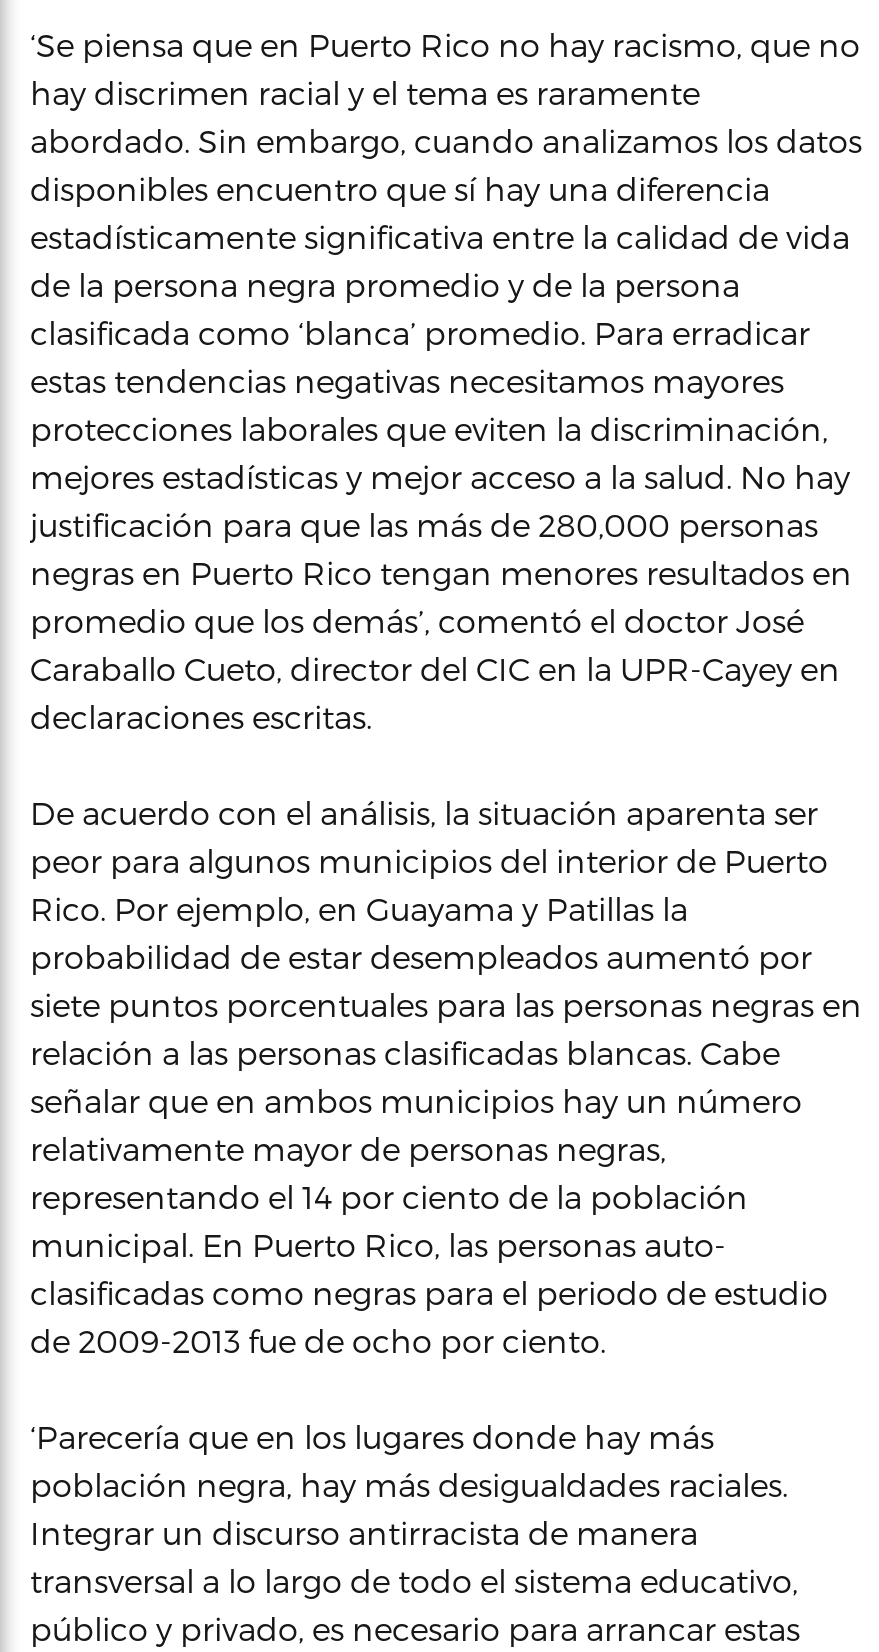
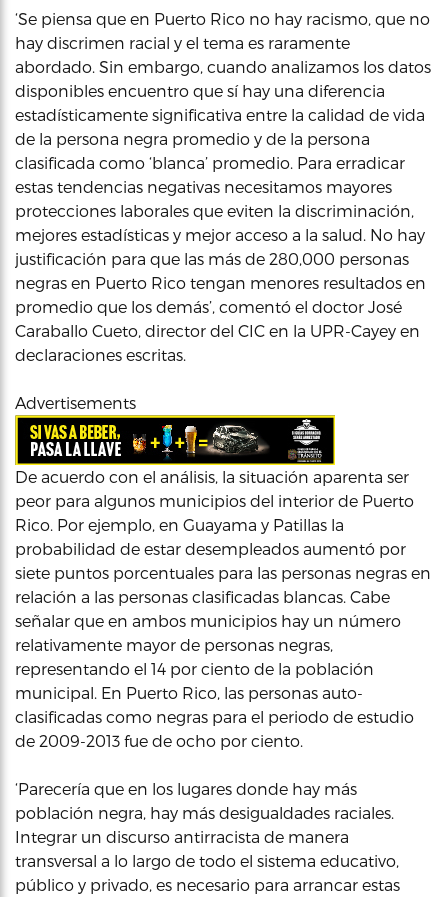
+ [image]

+ Advertisements
